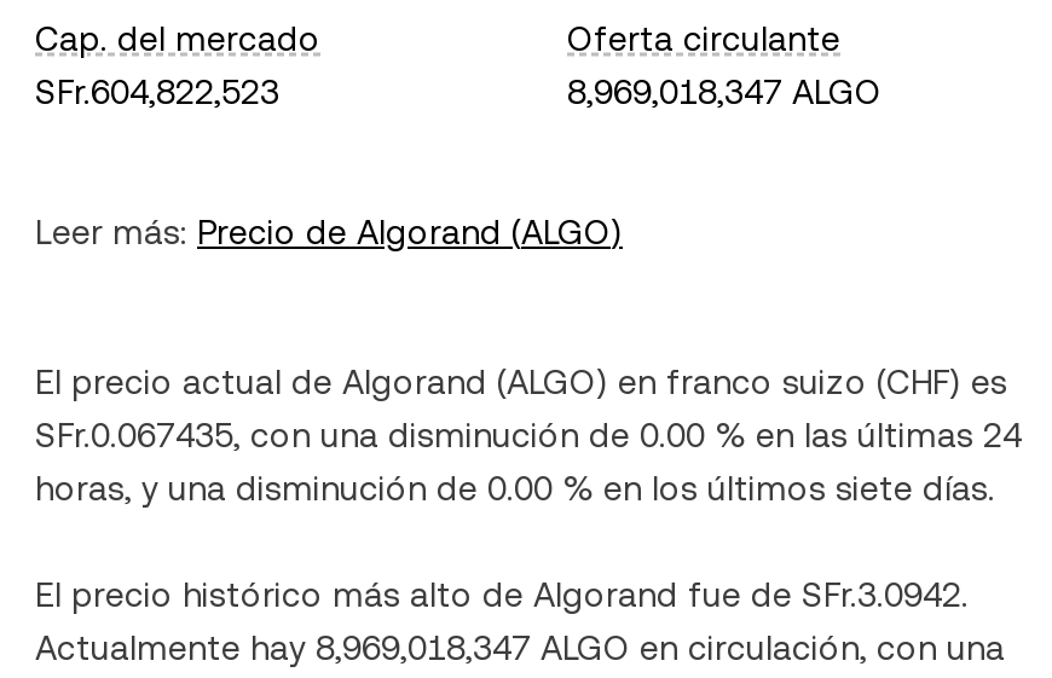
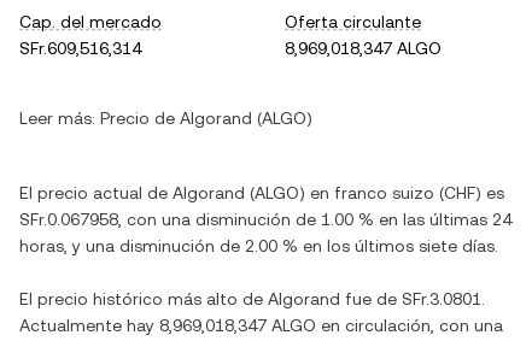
- SFr.604,822,523
+ SFr.609,516,314

- SFr.0.067435, con una disminución de 0.00 % en las últimas 24
+ SFr.0.067958, con una disminución de 1.00 % en las últimas 24

- horas, y una disminución de 0.00 % en los últimos siete días.
+ horas, y una disminución de 2.00 % en los últimos siete días.

- El precio histórico más alto de Algorand fue de SFr.3.0942.
+ El precio histórico más alto de Algorand fue de SFr.3.0801.
